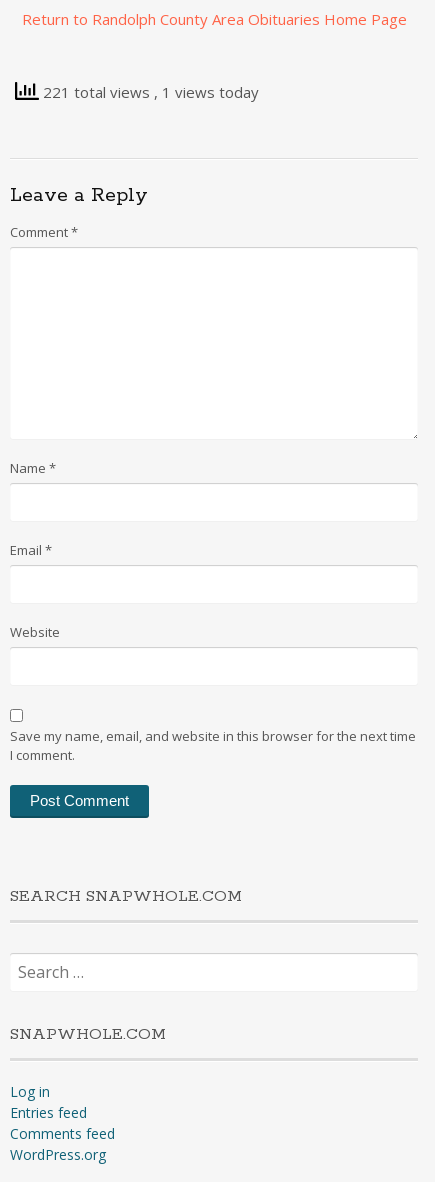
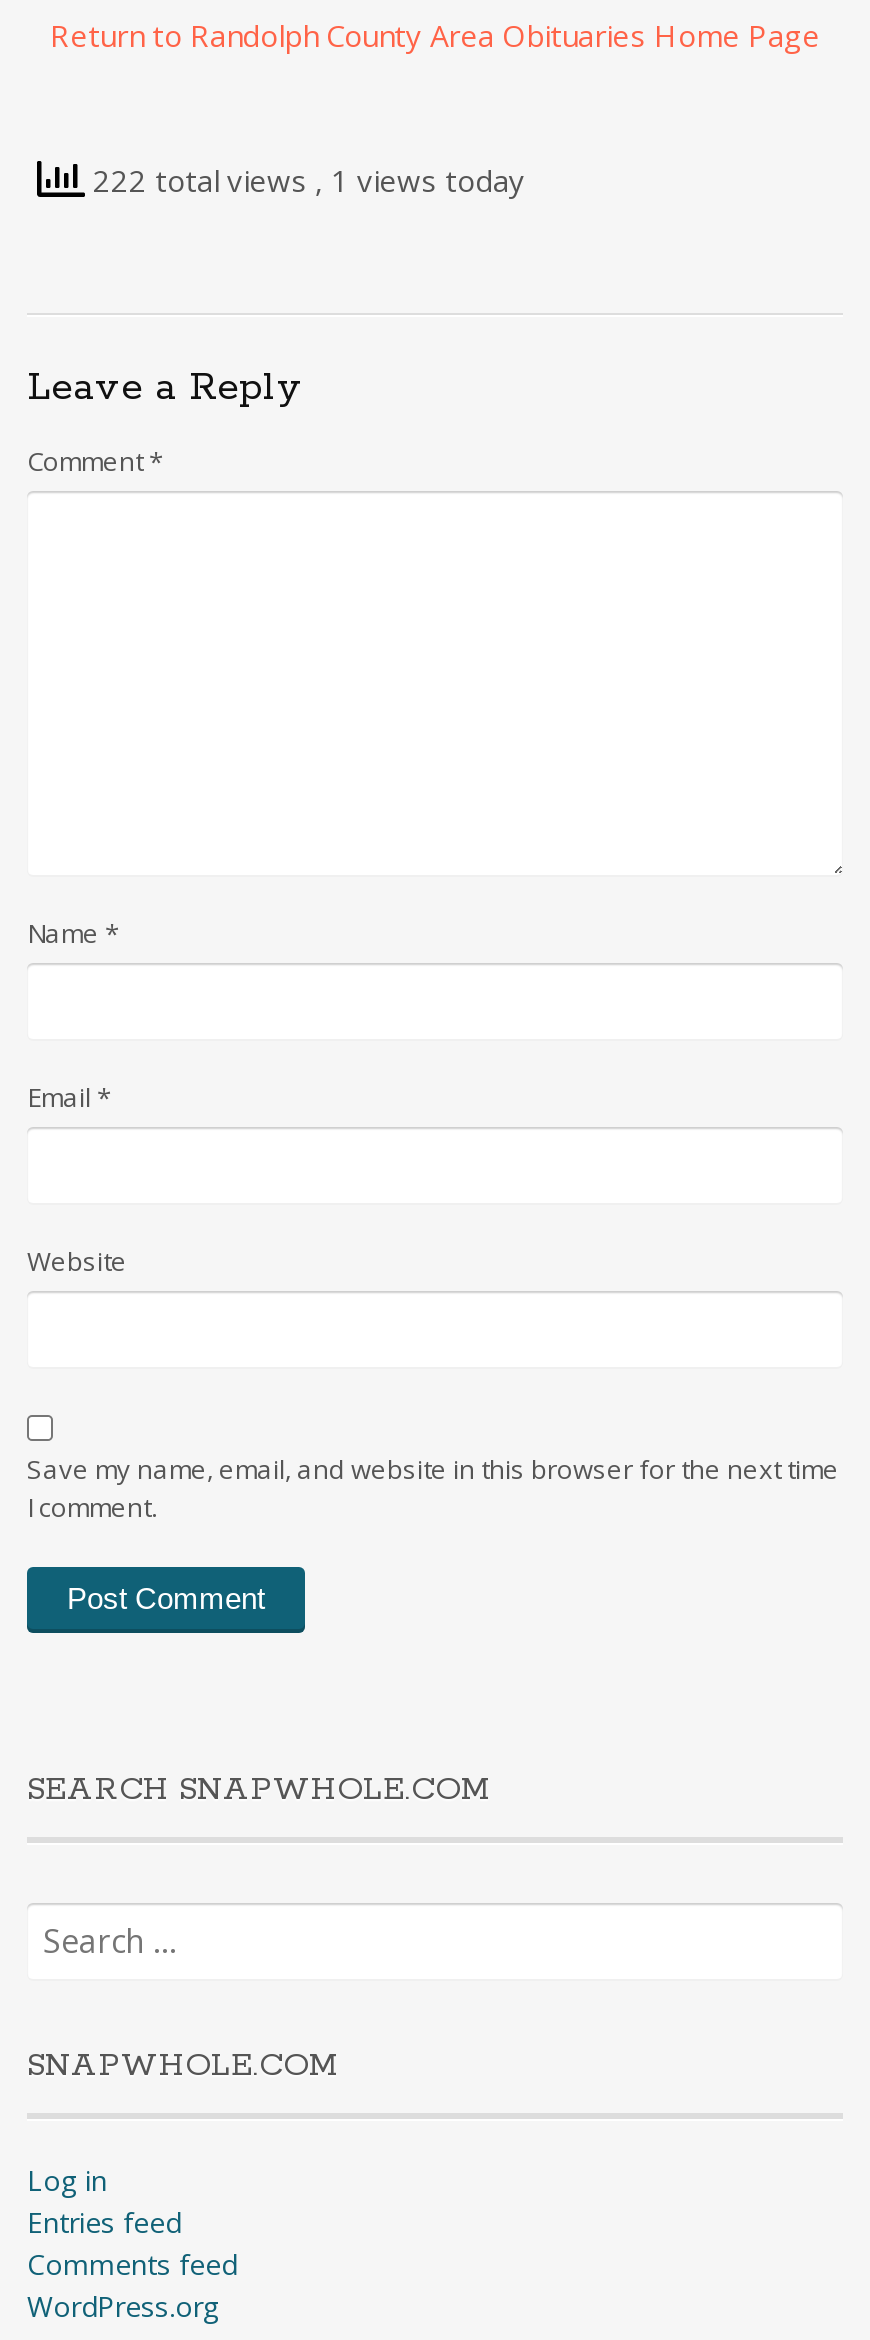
- 221 total views, 1 views today
+ 222 total views, 1 views today
